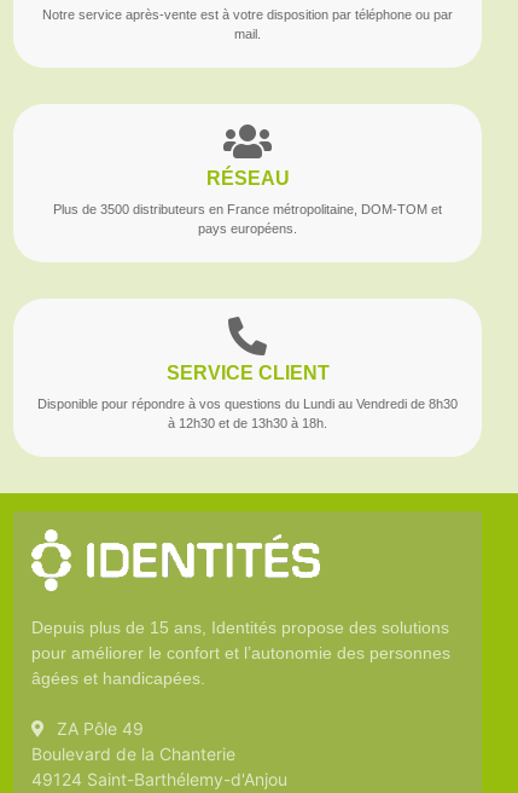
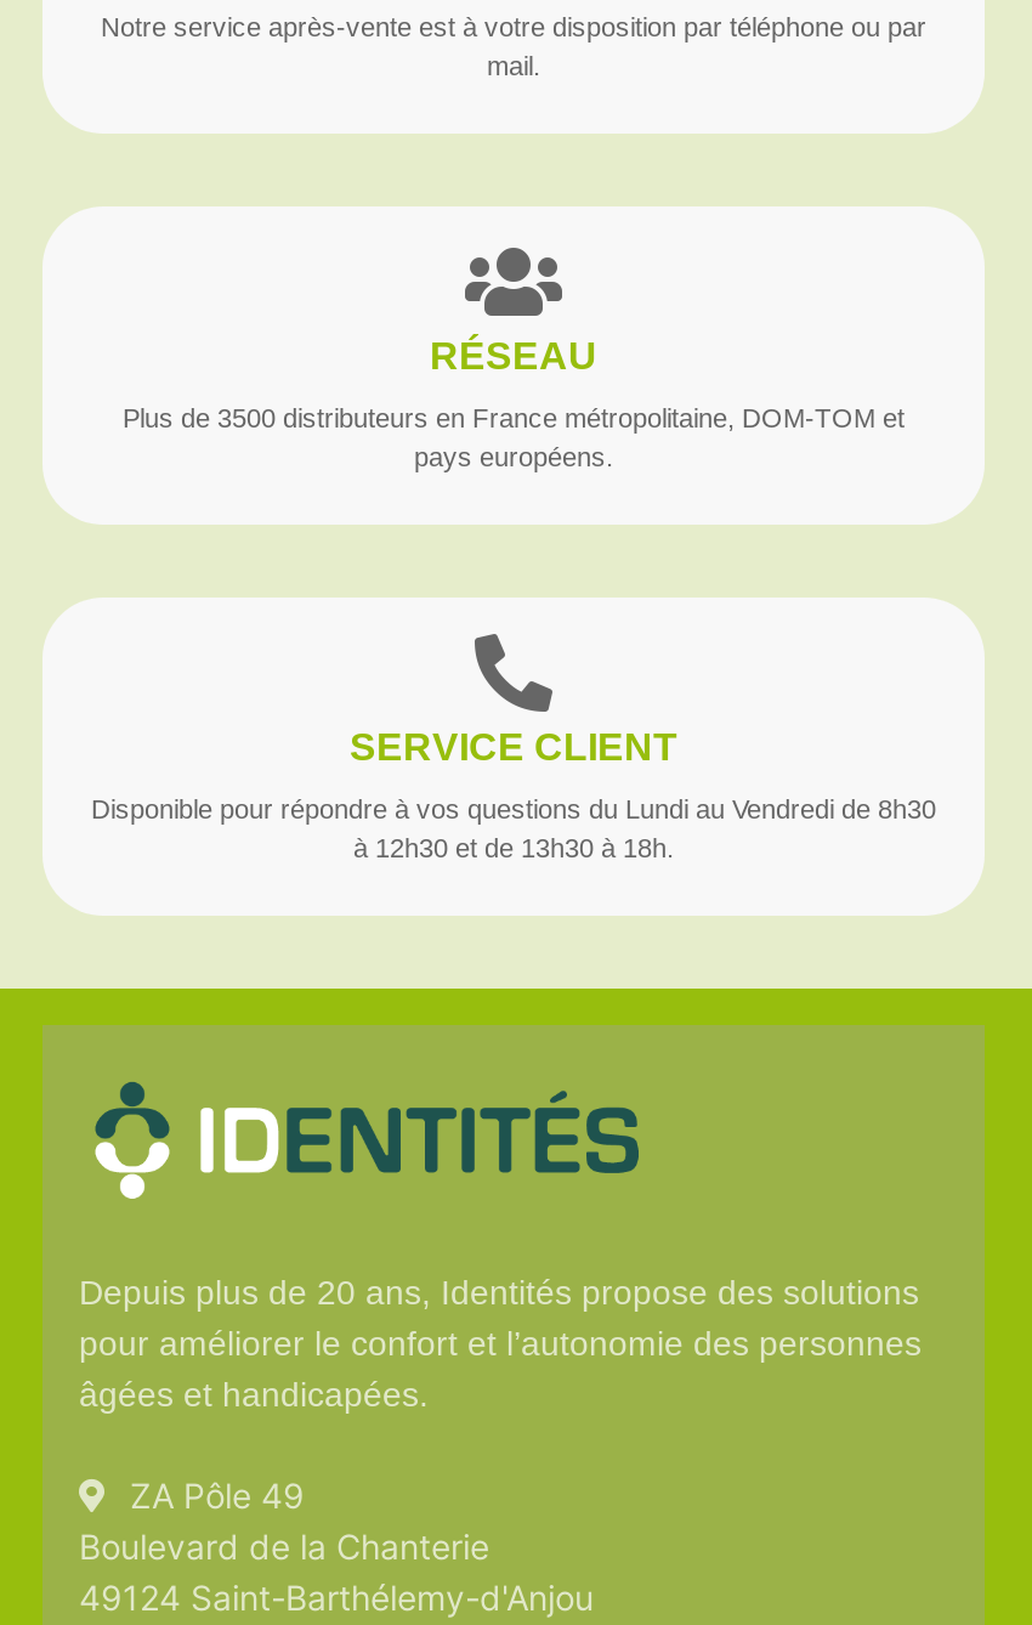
- [image]
- Depuis plus de 15 ans, Identités propose des solutions
+ [image]
+ Depuis plus de 20 ans, Identités propose des solutions

- [image]
+ [image]
